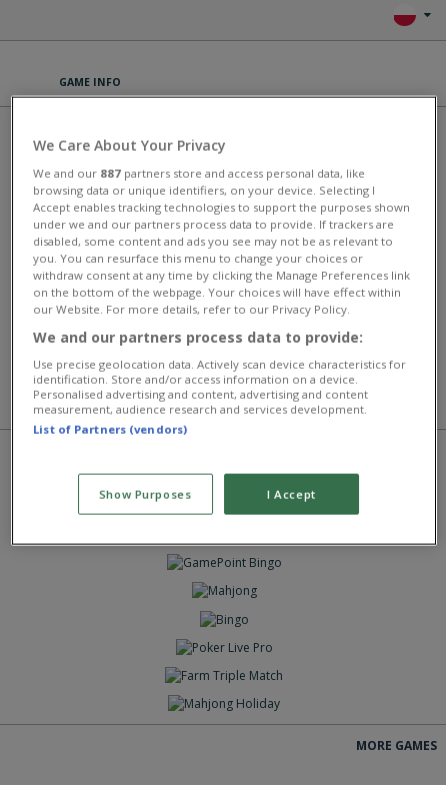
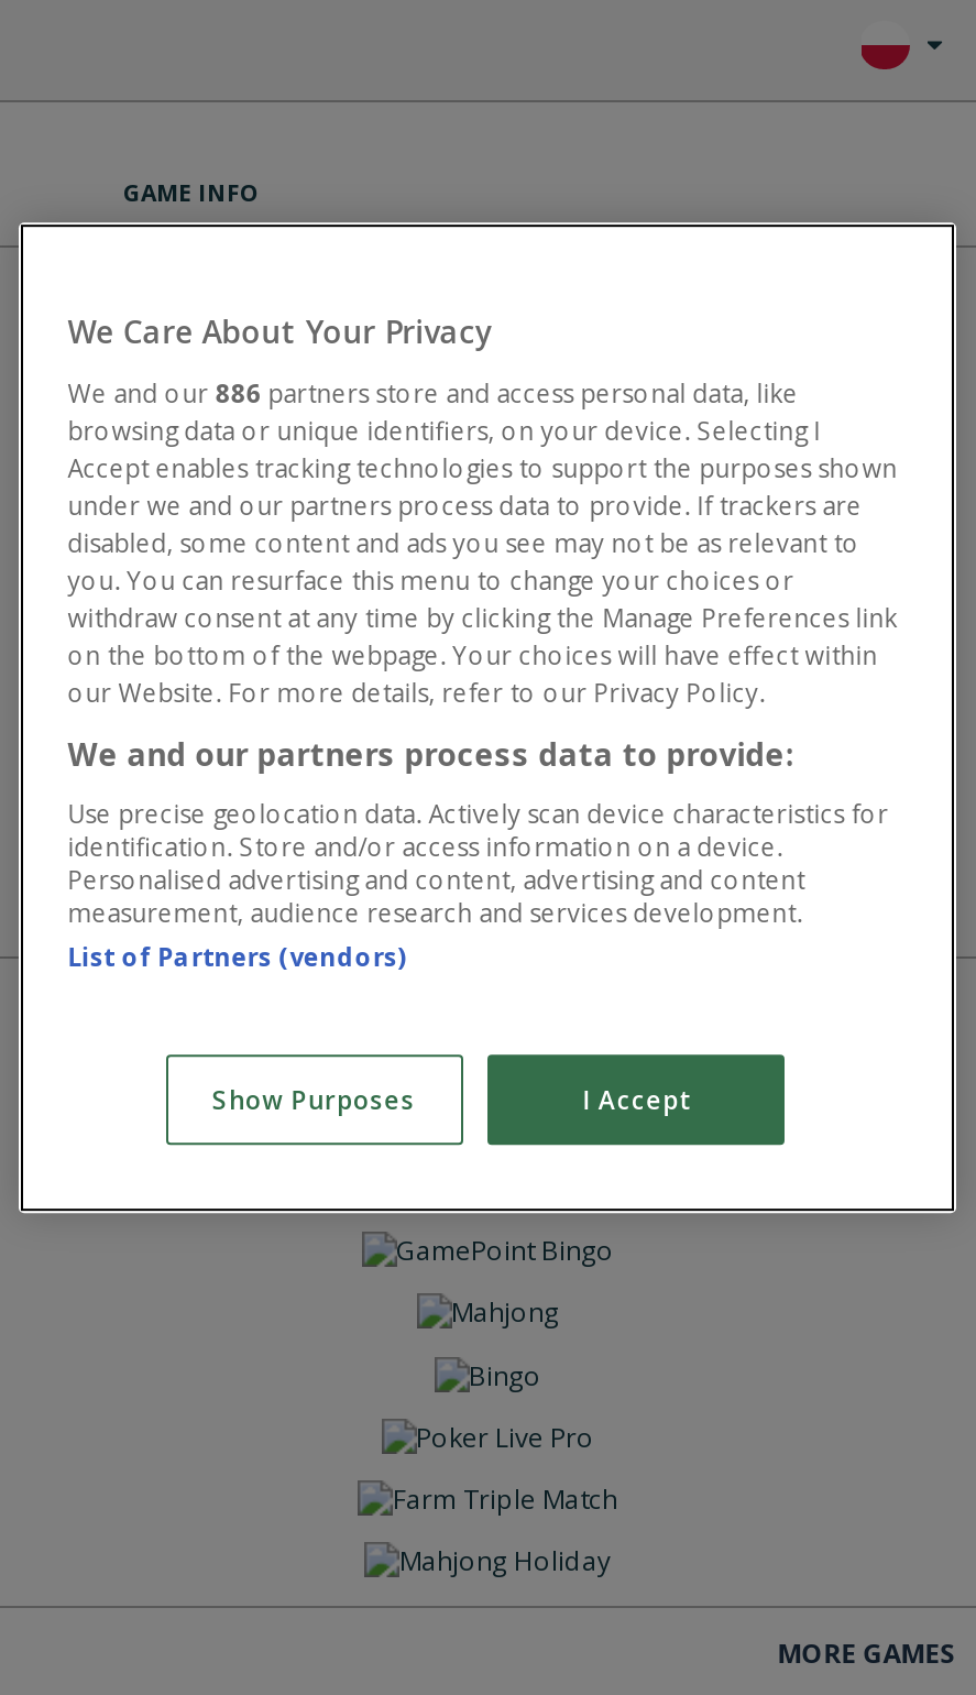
- We and our 887 partners store and access personal data, like
+ We and our 886 partners store and access personal data, like
